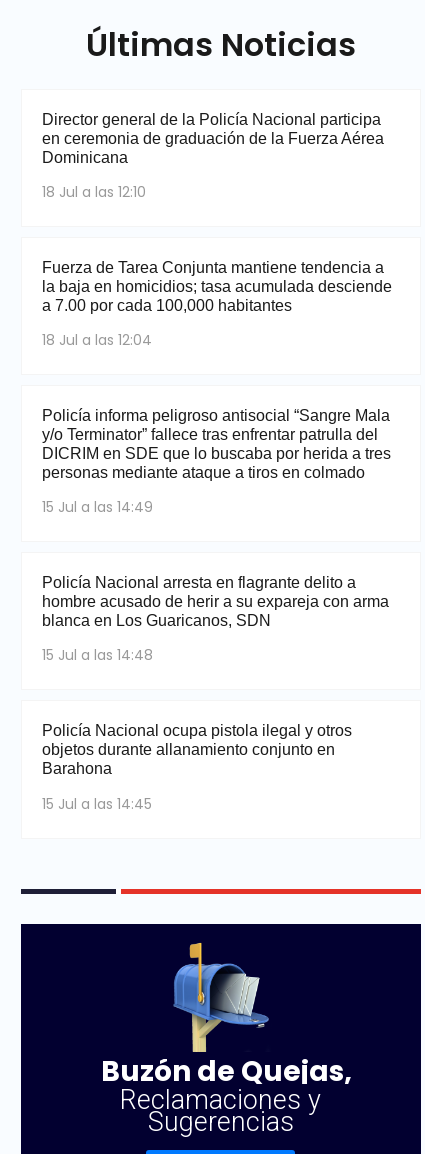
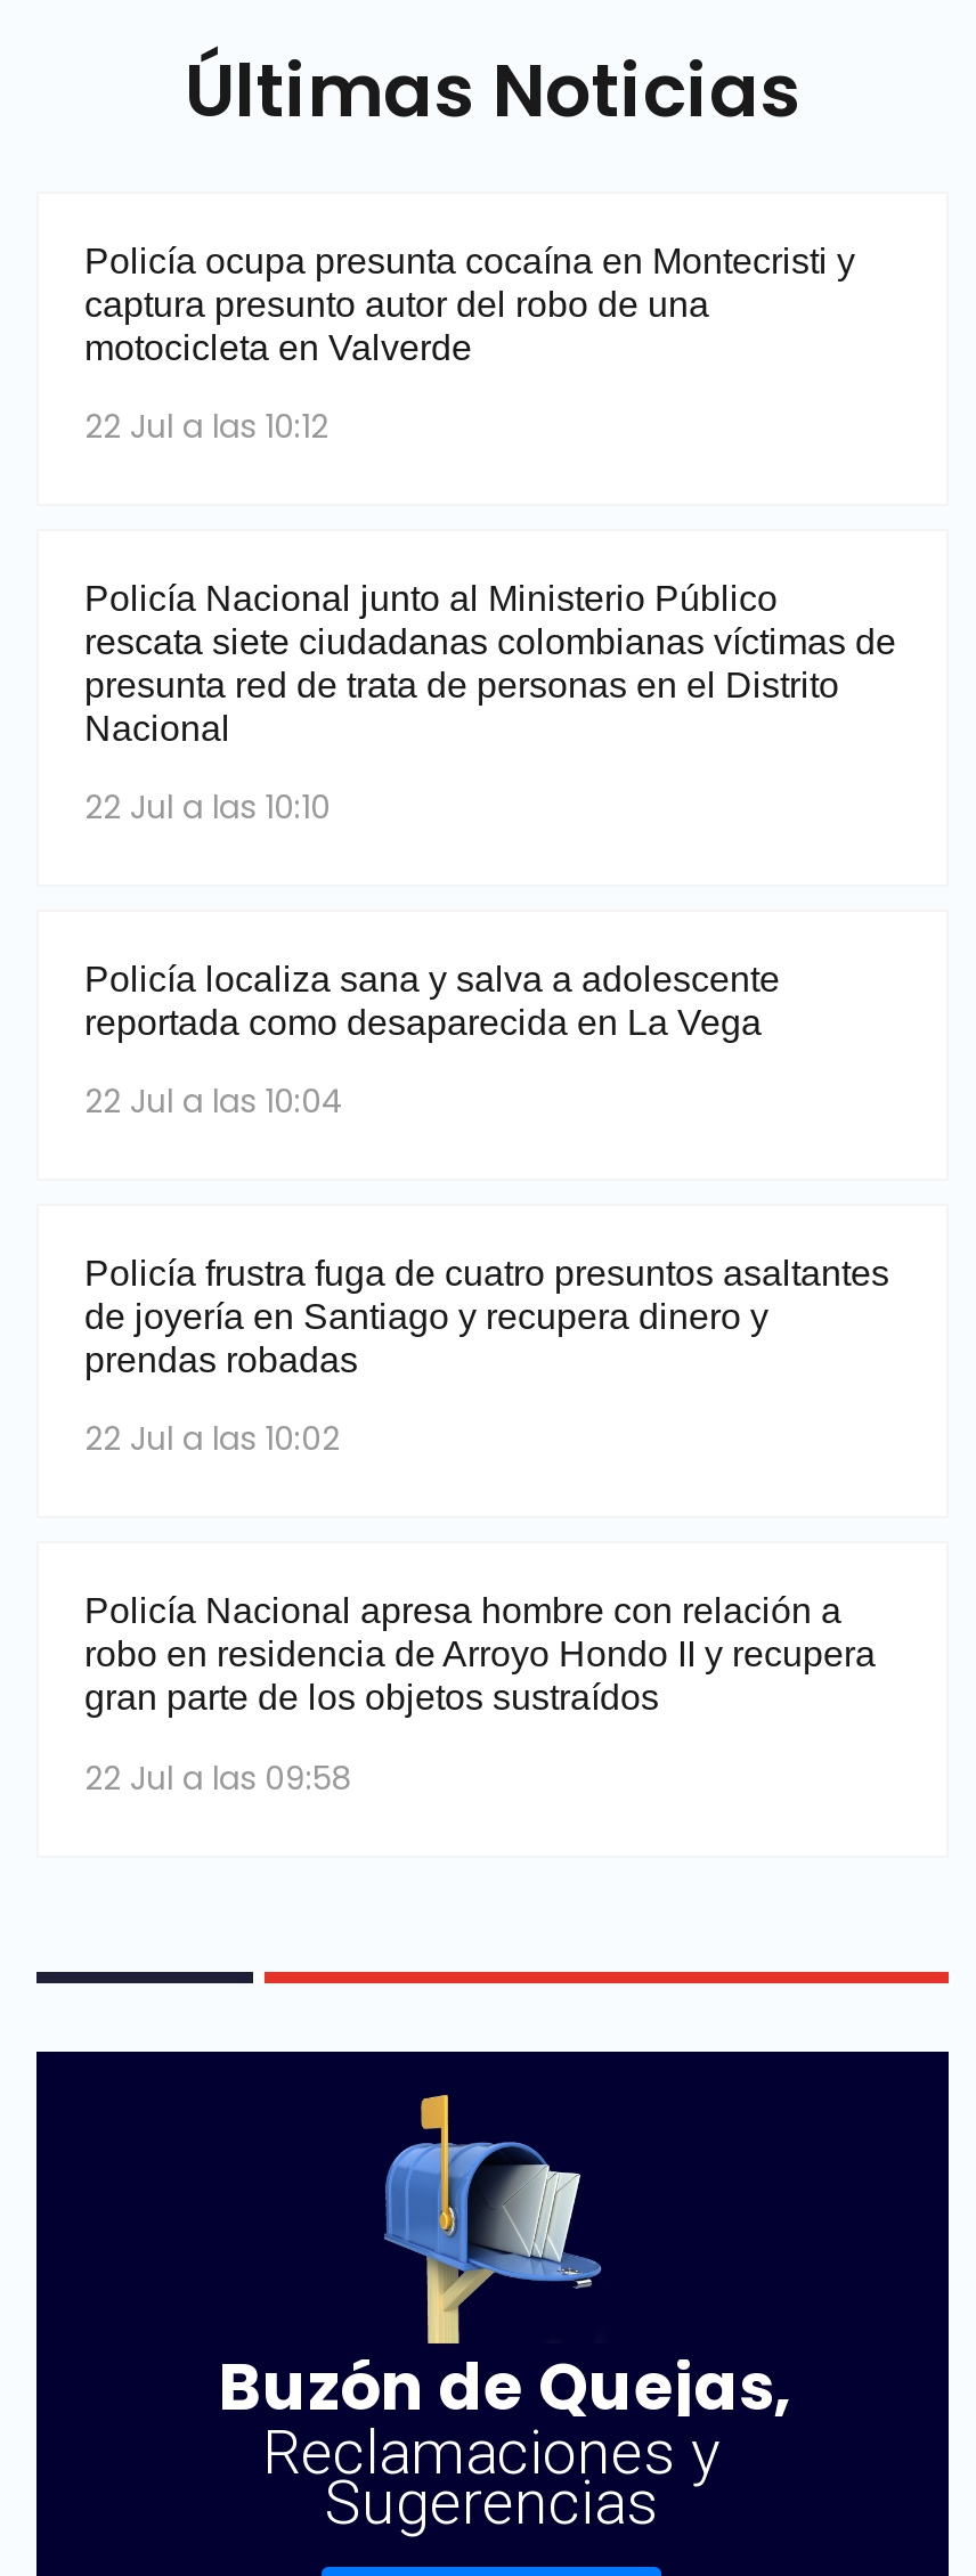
- Director general de la Policía Nacional participa
- en ceremonia de graduación de la Fuerza Aérea
- Dominicana
+ Policía ocupa presunta cocaína en Montecristi y
+ captura presunto autor del robo de una
+ motocicleta en Valverde

- 18 Jul a las 12:10
+ 22 Jul a las 10:12

- Fuerza de Tarea Conjunta mantiene tendencia a
- la baja en homicidios; tasa acumulada desciende
- a 7.00 por cada 100,000 habitantes
+ Policía Nacional junto al Ministerio Público
+ rescata siete ciudadanas colombianas víctimas de
+ presunta red de trata de personas en el Distrito
+ Nacional

- 18 Jul a las 12:04
+ 22 Jul a las 10:10

- Policía informa peligroso antisocial “Sangre Mala
- y/o Terminator” fallece tras enfrentar patrulla del
- DICRIM en SDE que lo buscaba por herida a tres
- personas mediante ataque a tiros en colmado
+ Policía localiza sana y salva a adolescente
+ reportada como desaparecida en La Vega

- 15 Jul a las 14:49
+ 22 Jul a las 10:04

- Policía Nacional arresta en flagrante delito a
- hombre acusado de herir a su expareja con arma
- blanca en Los Guaricanos, SDN
+ Policía frustra fuga de cuatro presuntos asaltantes
+ de joyería en Santiago y recupera dinero y
+ prendas robadas

- 15 Jul a las 14:48
+ 22 Jul a las 10:02

- Policía Nacional ocupa pistola ilegal y otros
- objetos durante allanamiento conjunto en
- Barahona
+ Policía Nacional apresa hombre con relación a
+ robo en residencia de Arroyo Hondo II y recupera
+ gran parte de los objetos sustraídos

- 15 Jul a las 14:45
+ 22 Jul a las 09:58
